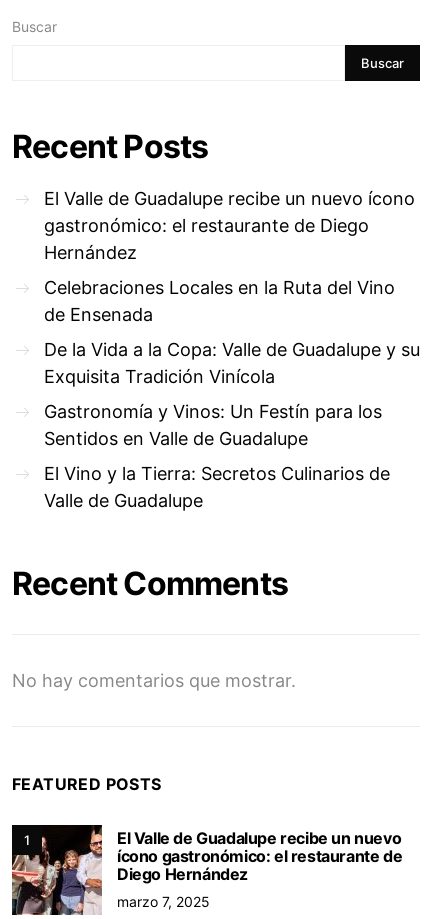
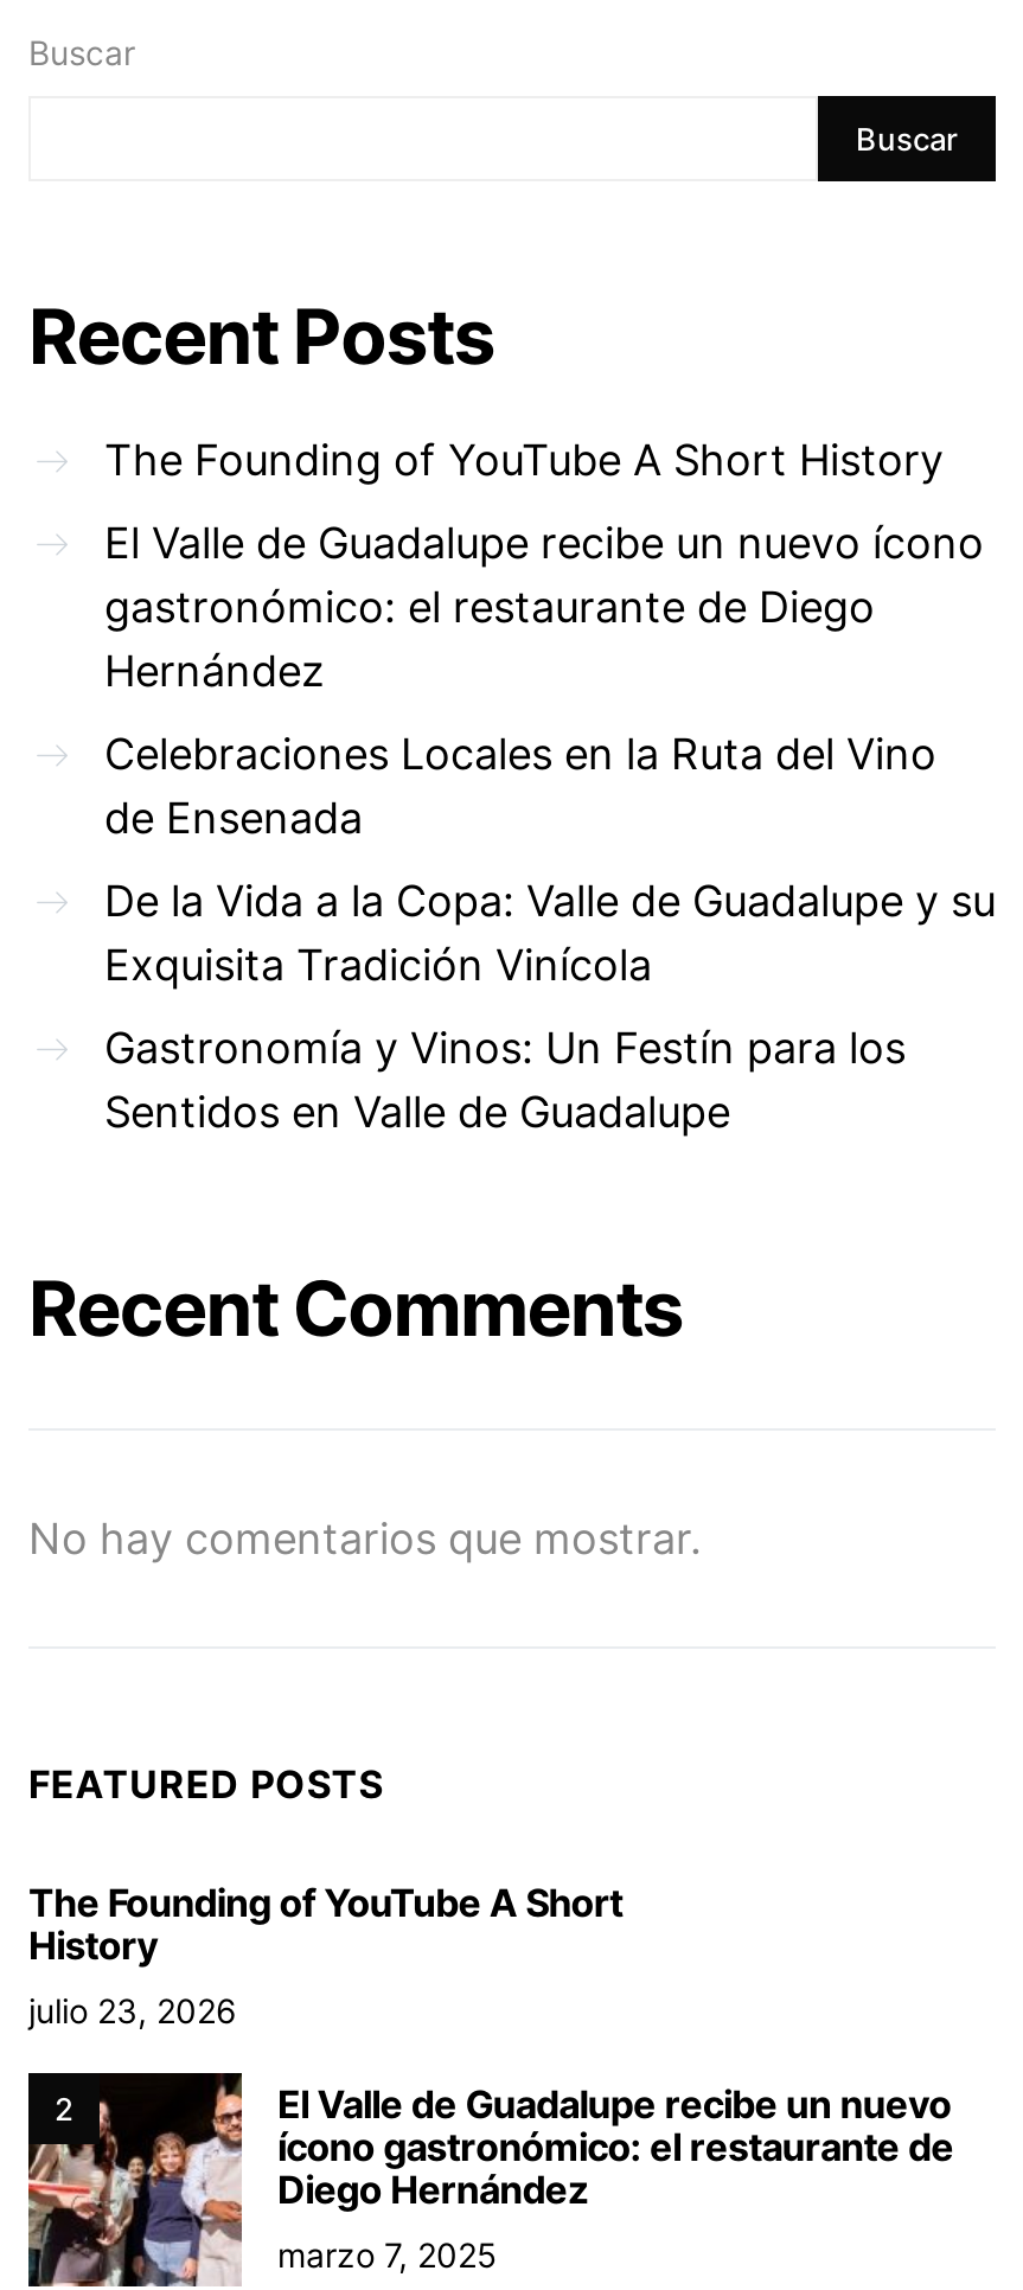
+ The Founding of YouTube A Short History

- El Vino y la Tierra: Secretos Culinarios de
- Valle de Guadalupe

moved up: Recent Comments | No hay comentarios que mostrar. | FEATURED POSTS

- 1
+ The Founding of YouTube A Short
+ History
+ julio 23, 2026
+ 2
